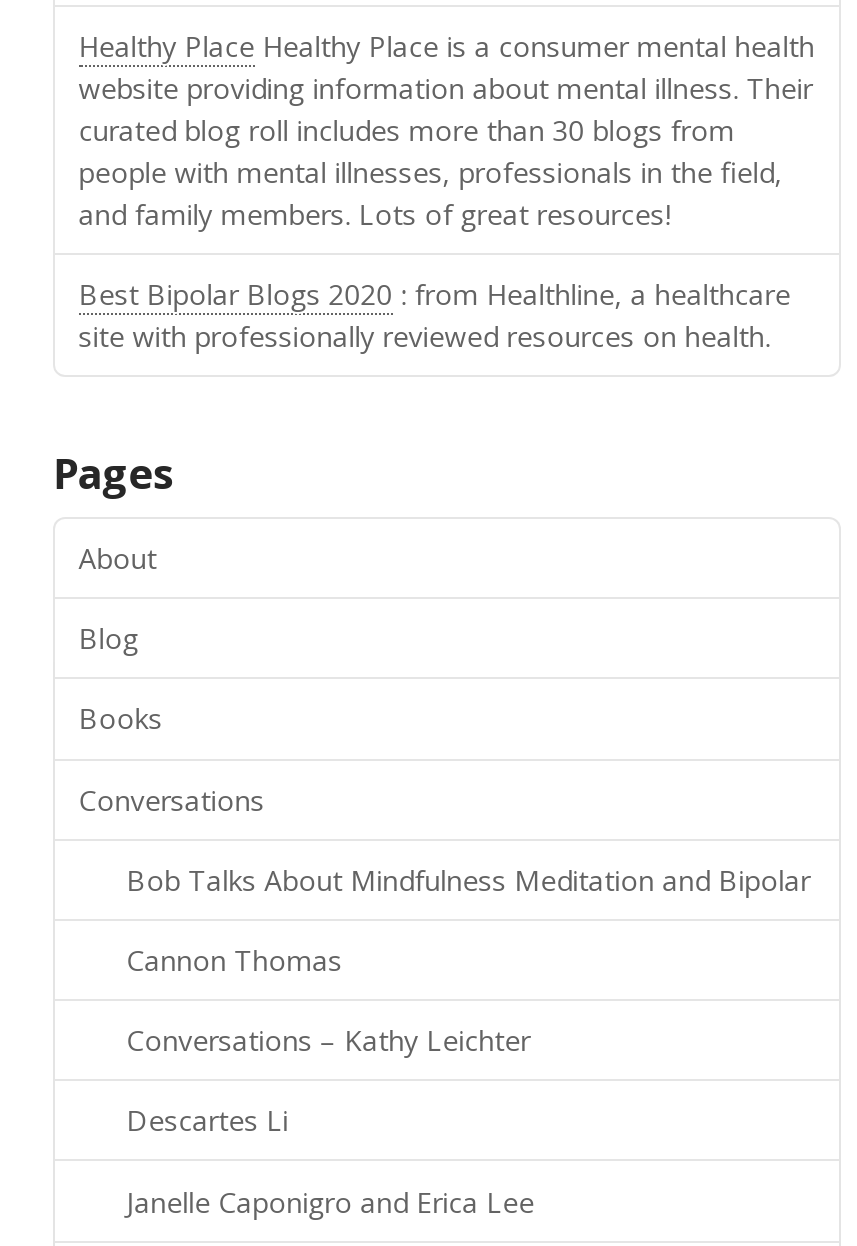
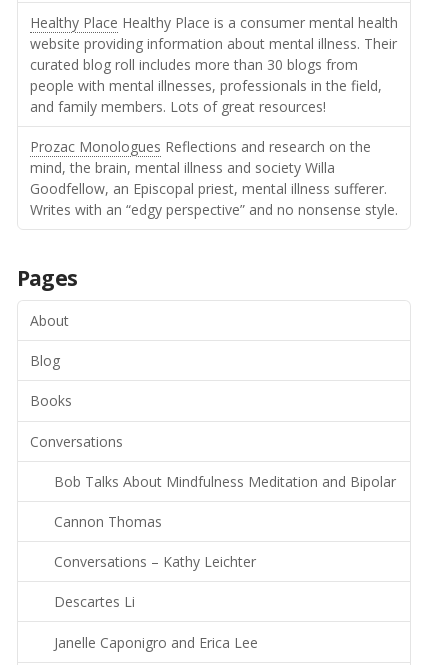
- Best Bipolar Blogs 2020: from Healthline, a healthcare
- site with professionally reviewed resources on health.
+ Prozac Monologues Reflections and research on the
+ mind, the brain, mental illness and society Willa
+ Goodfellow, an Episcopal priest, mental illness sufferer.
+ Writes with an “edgy perspective” and no nonsense style.
